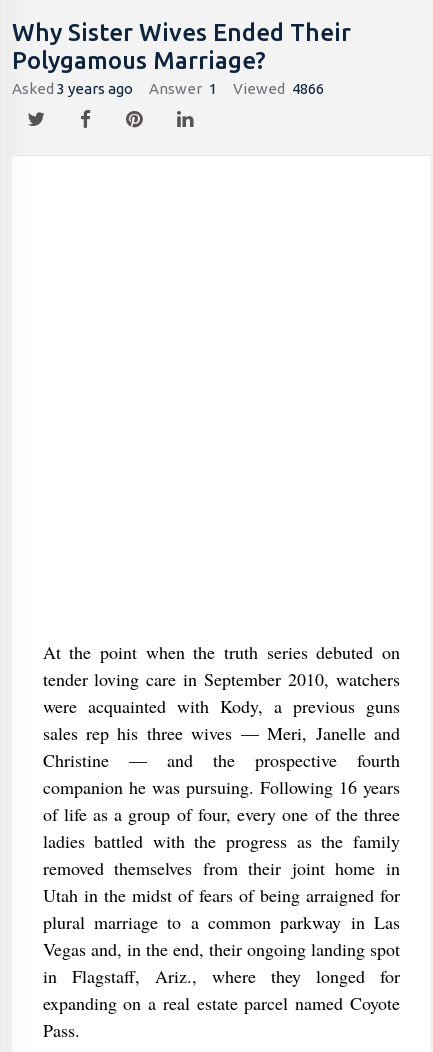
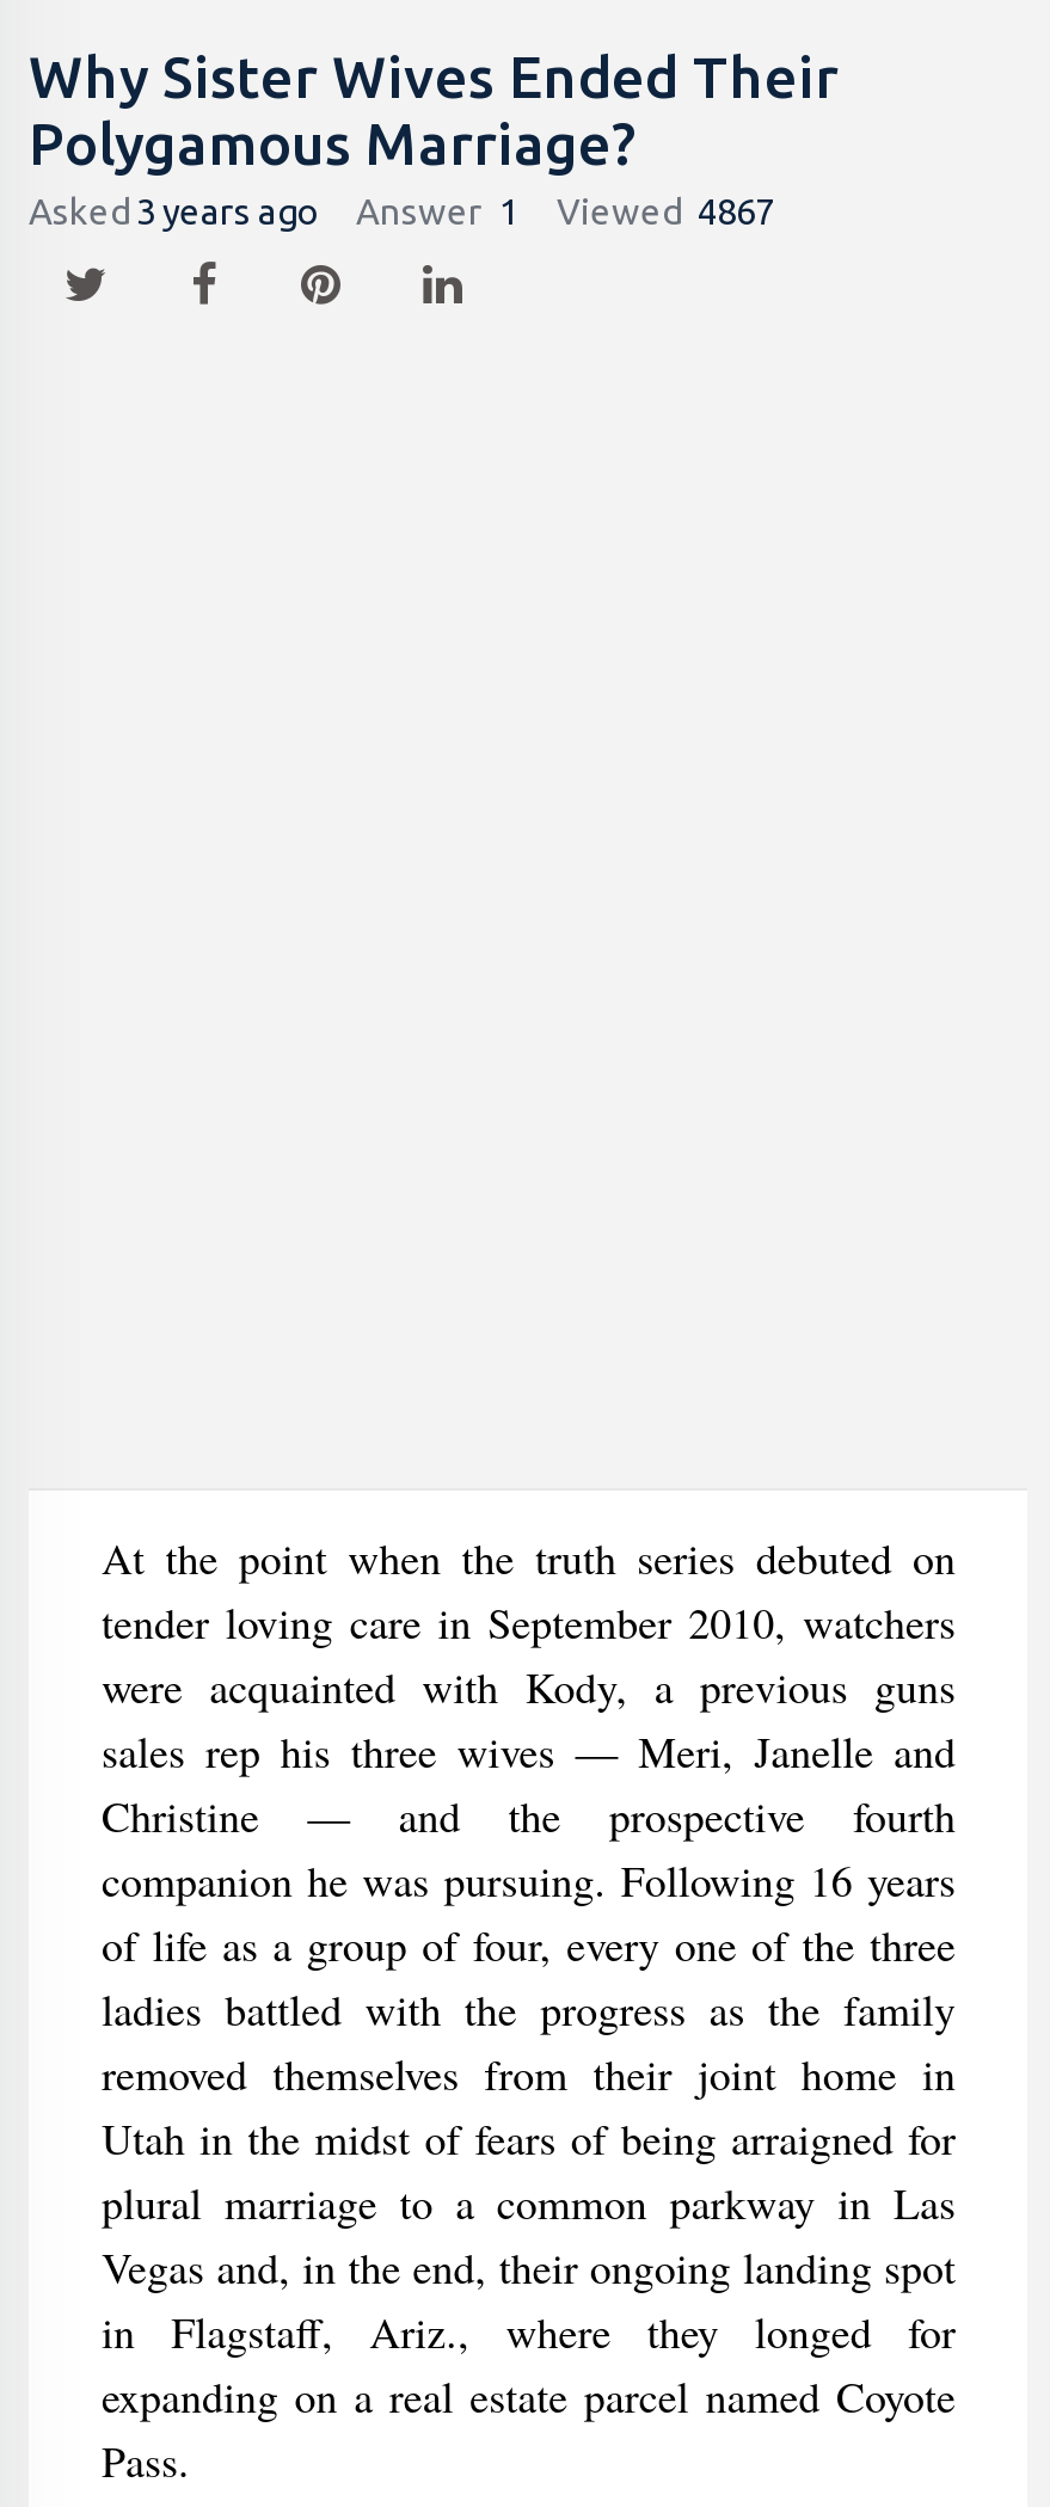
- Asked 3 years ago Answer 1 Viewed 4866
+ Asked 3 years ago Answer 1 Viewed 4867
